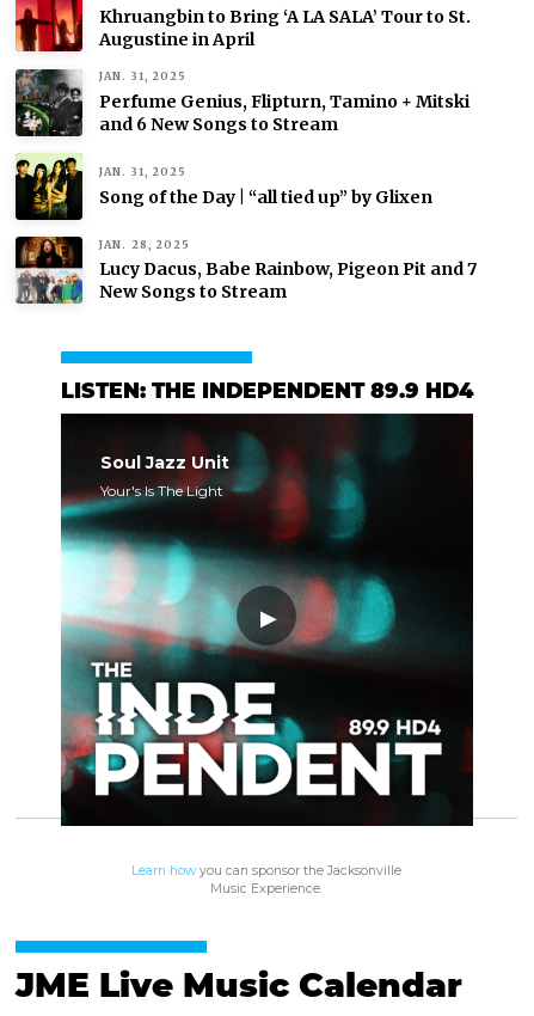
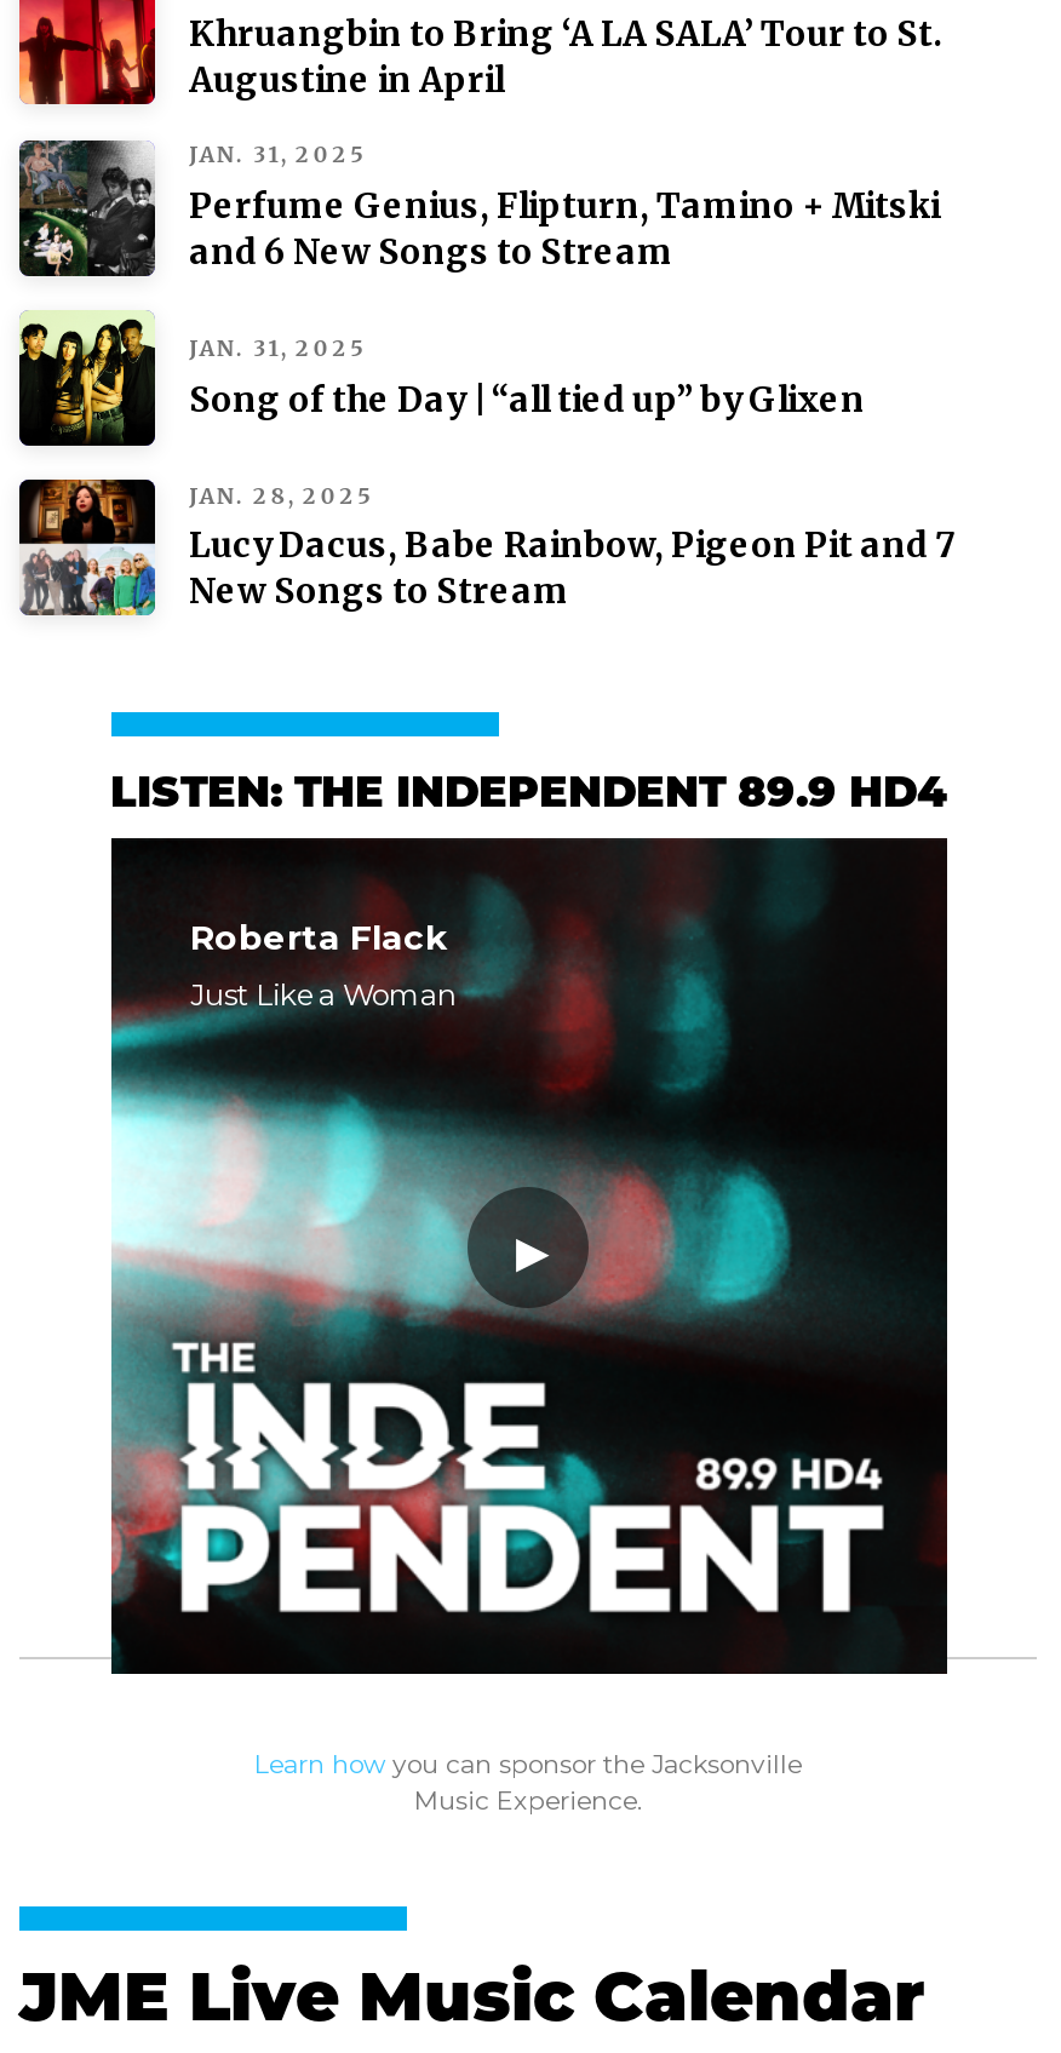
- Soul Jazz Unit
- Your's Is The Light
+ Roberta Flack
+ Just Like a Woman
